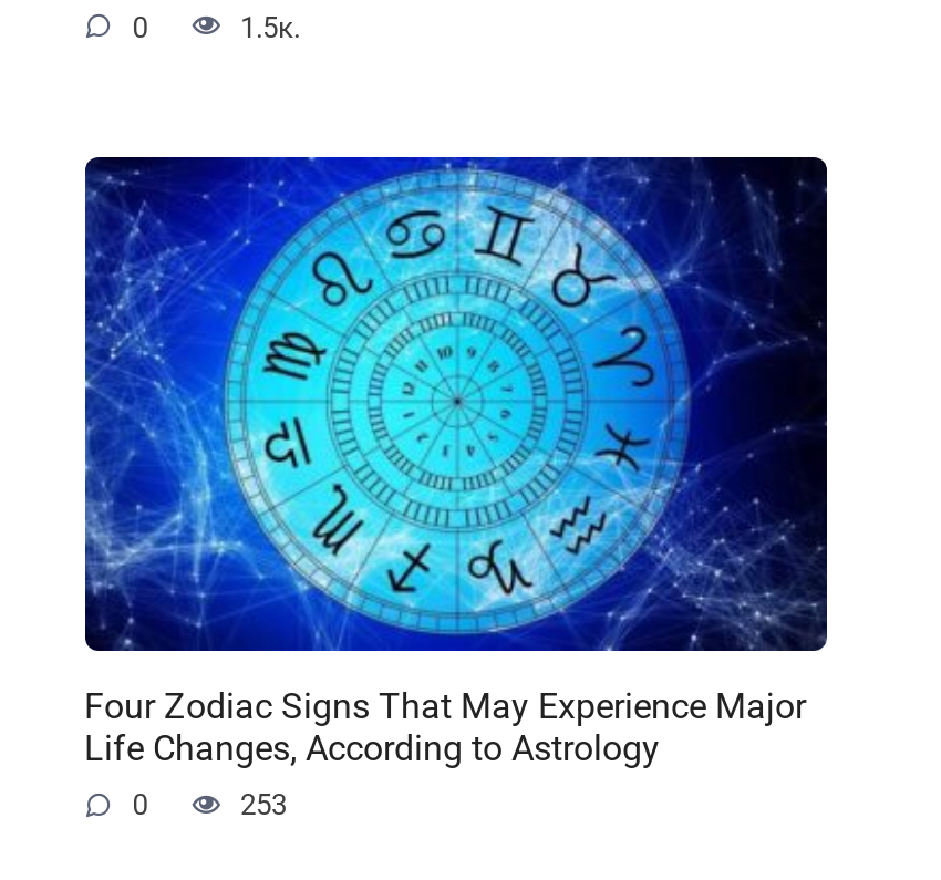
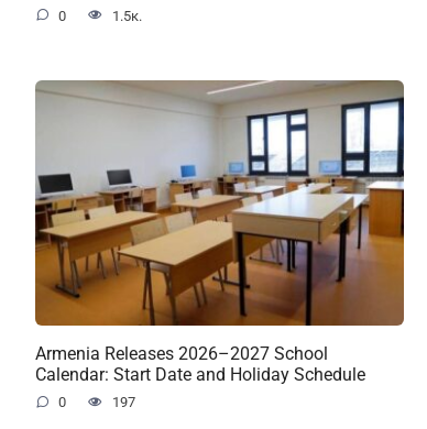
- [image]
- Four Zodiac Signs That May Experience Major
- Life Changes, According to Astrology
+ [image]
+ Armenia Releases 2026–2027 School
+ Calendar: Start Date and Holiday Schedule

- 253
+ 197
